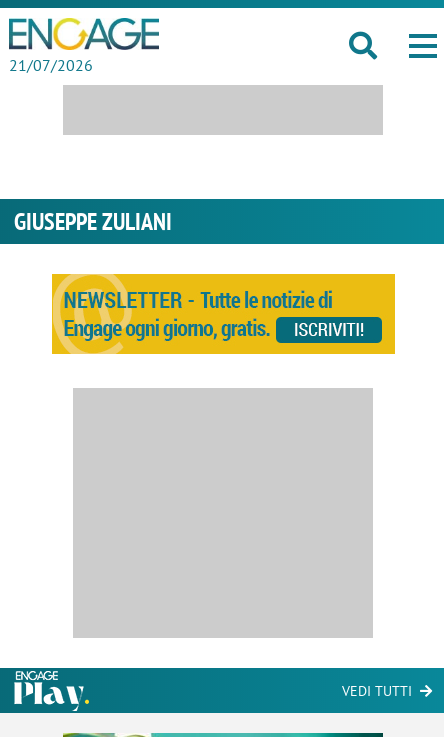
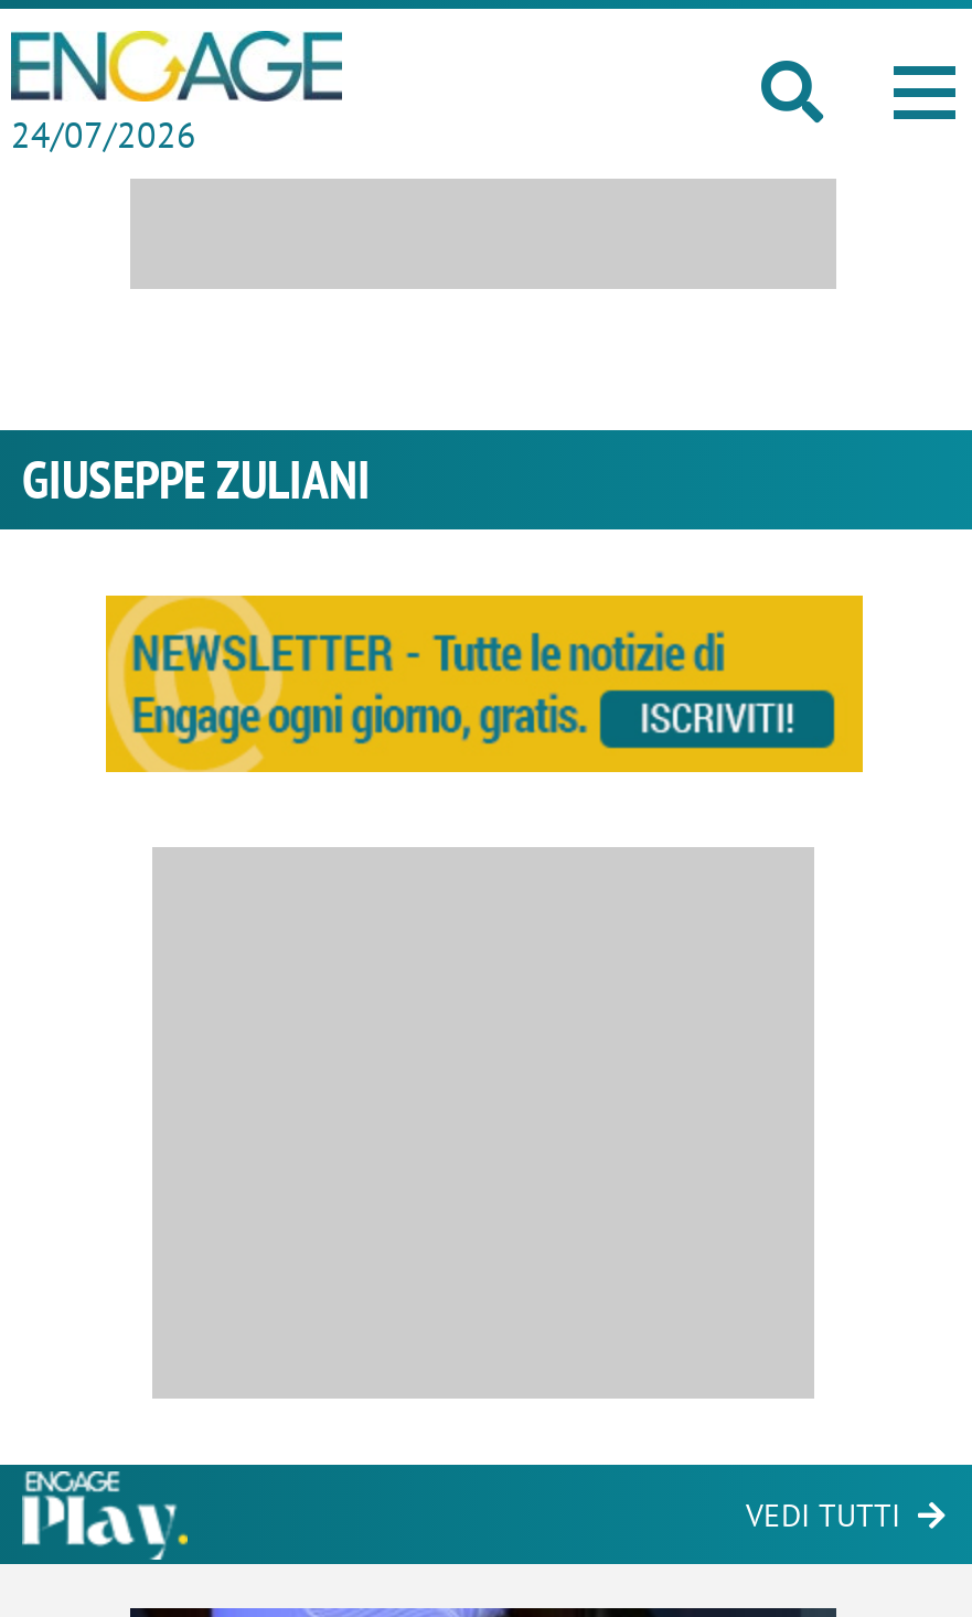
- 21/07/2026
+ 24/07/2026
